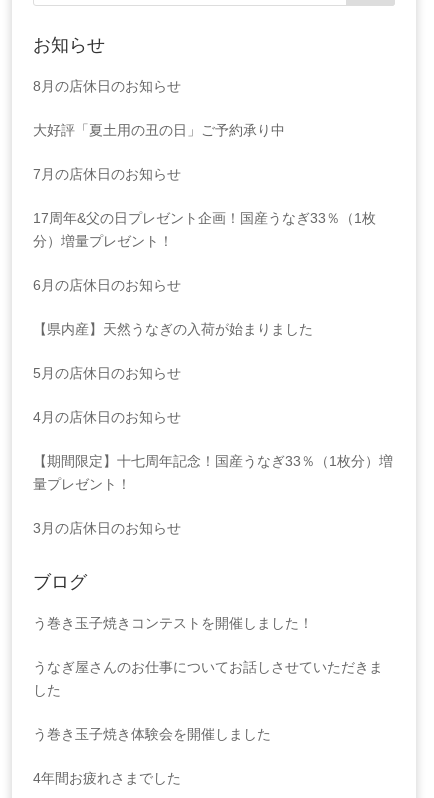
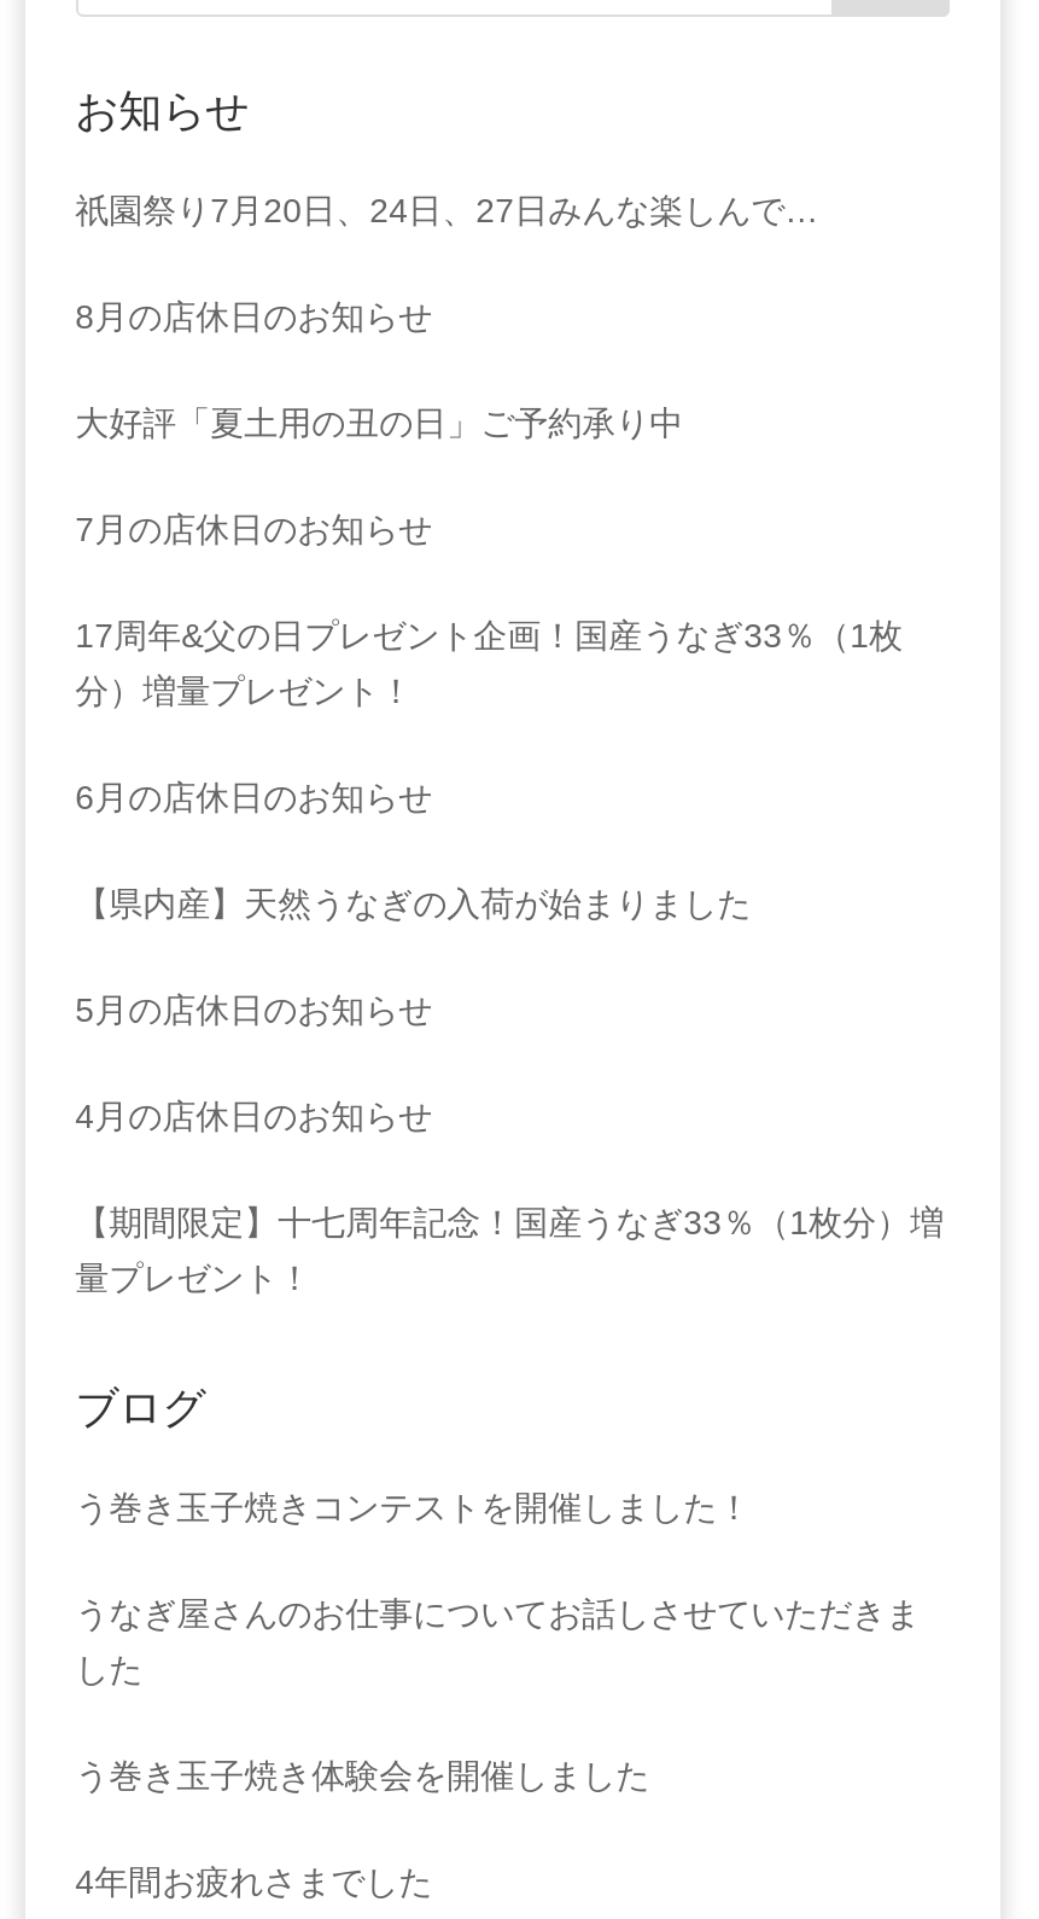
+ 祇園祭り7月20日、24日、27日みんな楽しんで…

moved down: 8月の店休日のお知らせ | 大好評「夏土用の丑の日」ご予約承り中 | 7月の店休日のお知らせ | ... | 【期間限定】十七周年記念！国産うなぎ33％（1枚分）増 | 量プレゼント！

- 3月の店休日のお知らせ
